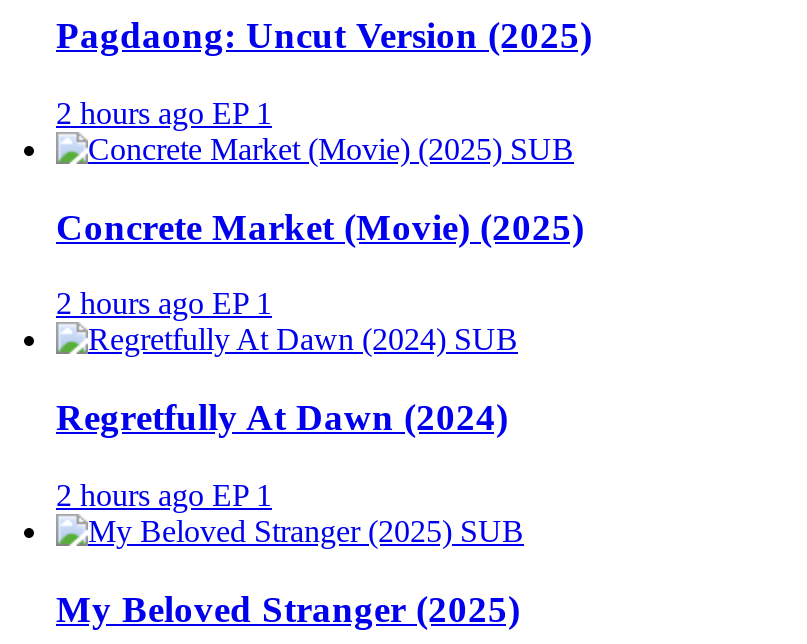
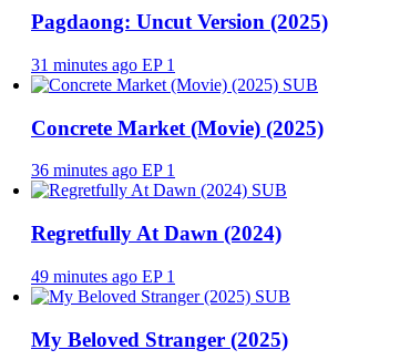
- 2 hours ago EP 1
+ 31 minutes ago EP 1

- 2 hours ago EP 1
+ 36 minutes ago EP 1

- 2 hours ago EP 1
+ 49 minutes ago EP 1
